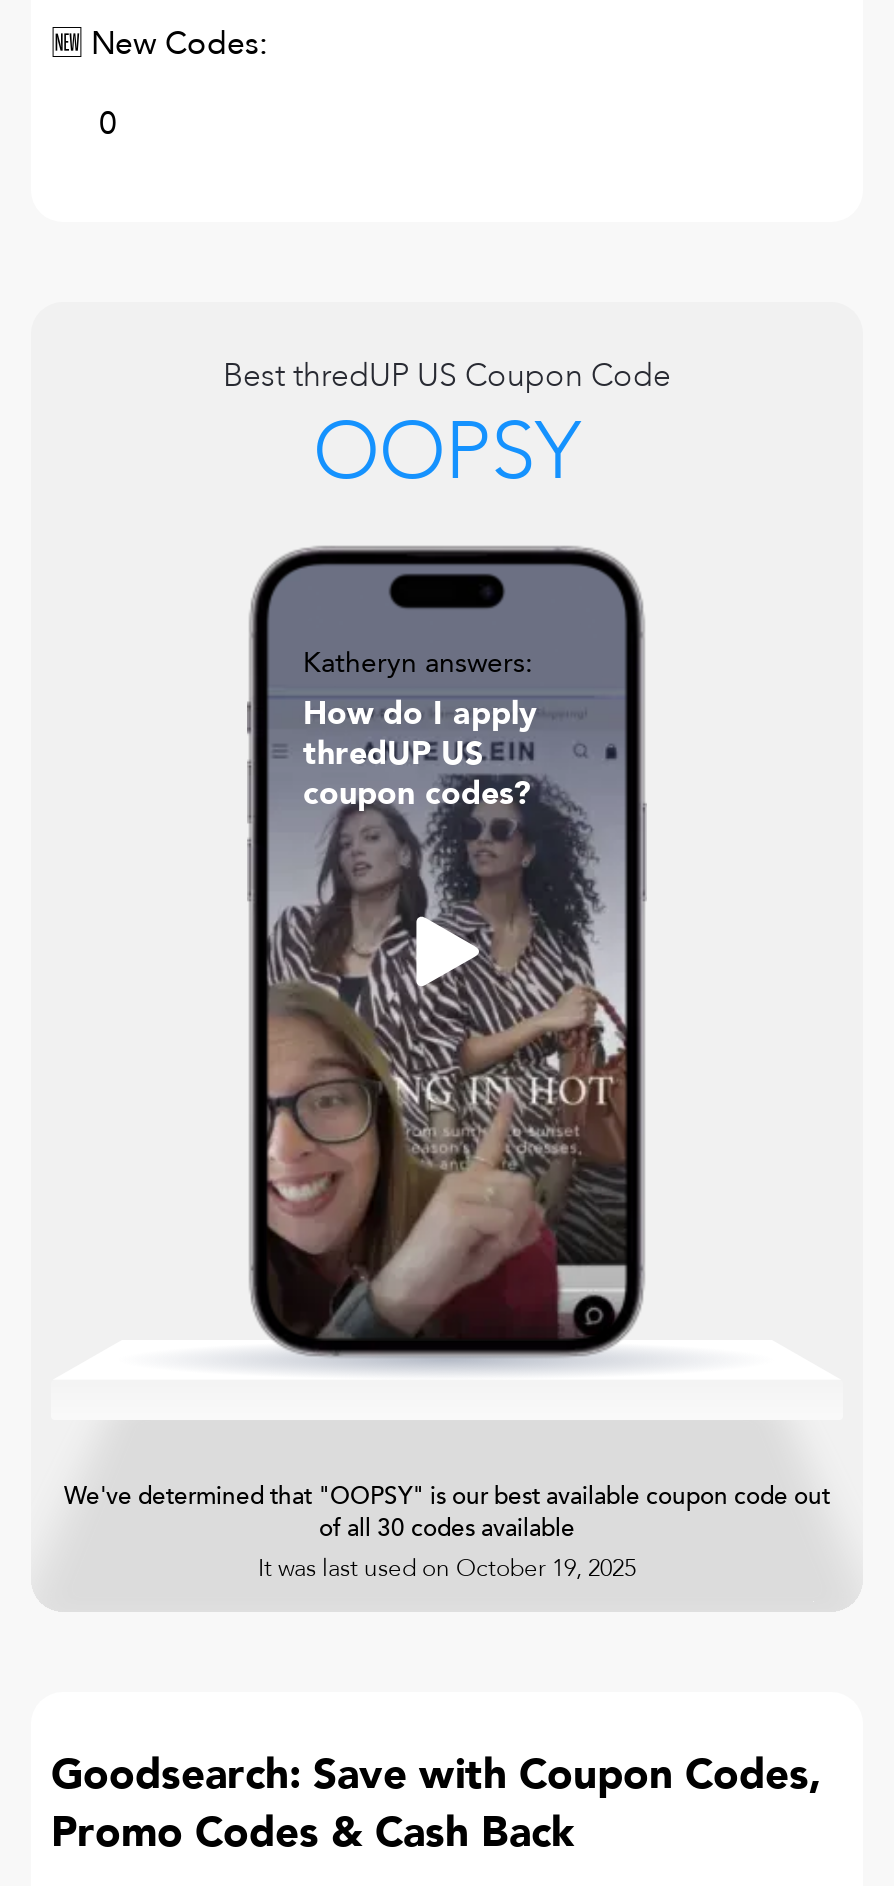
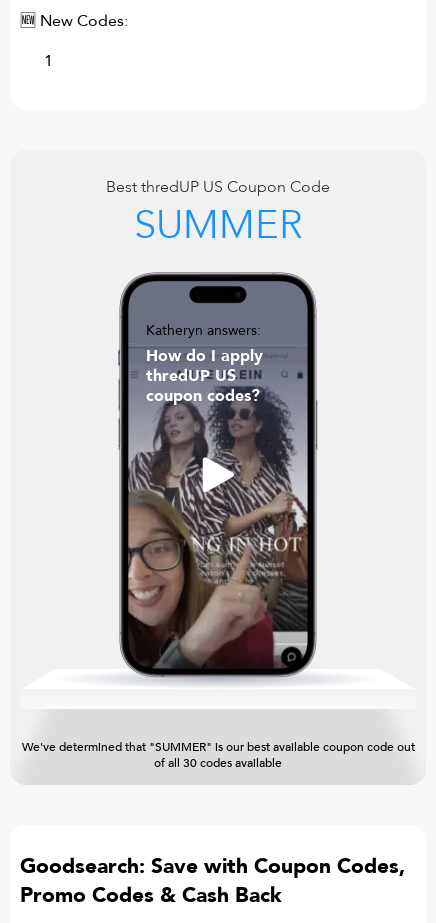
- 0
+ 1

- OOPSY
+ SUMMER

- We've determined that "OOPSY" is our best available coupon code out
+ We've determined that "SUMMER" is our best available coupon code out

- It was last used on October 19, 2025
